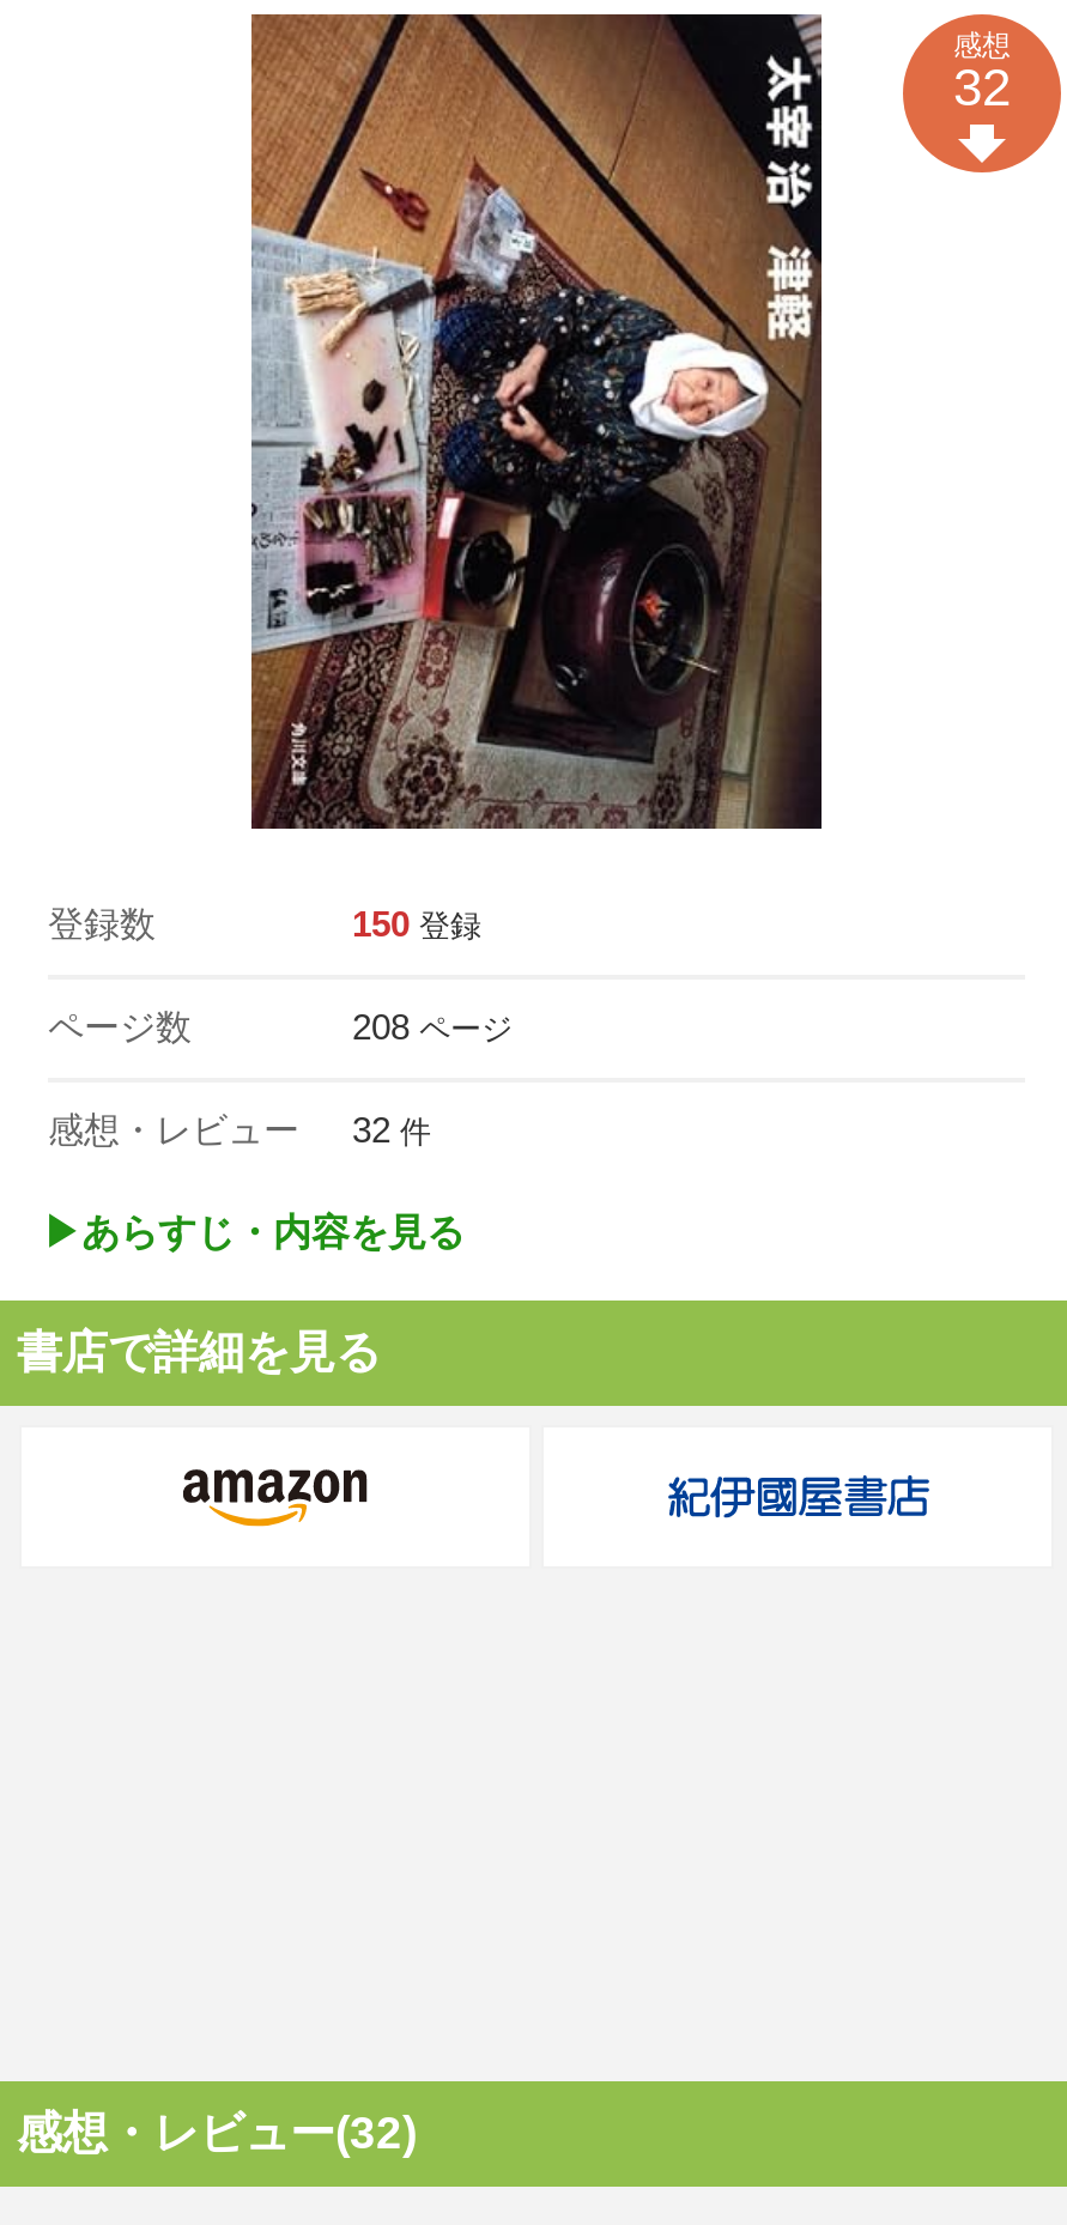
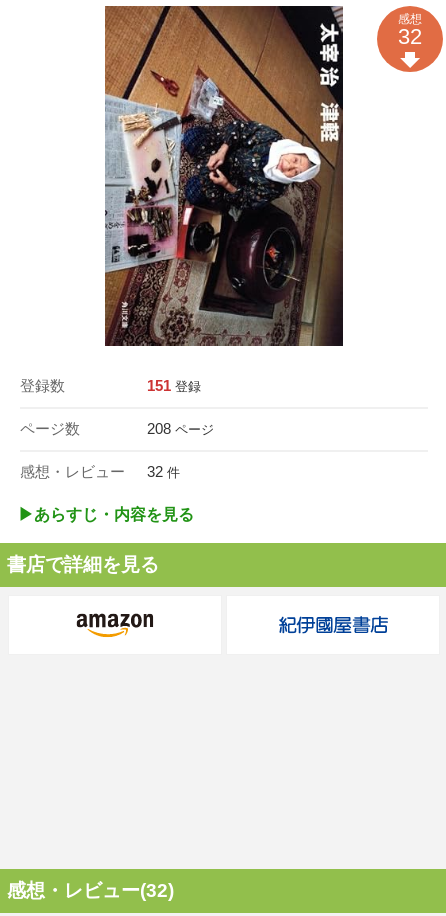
- 150 登録
+ 151 登録
